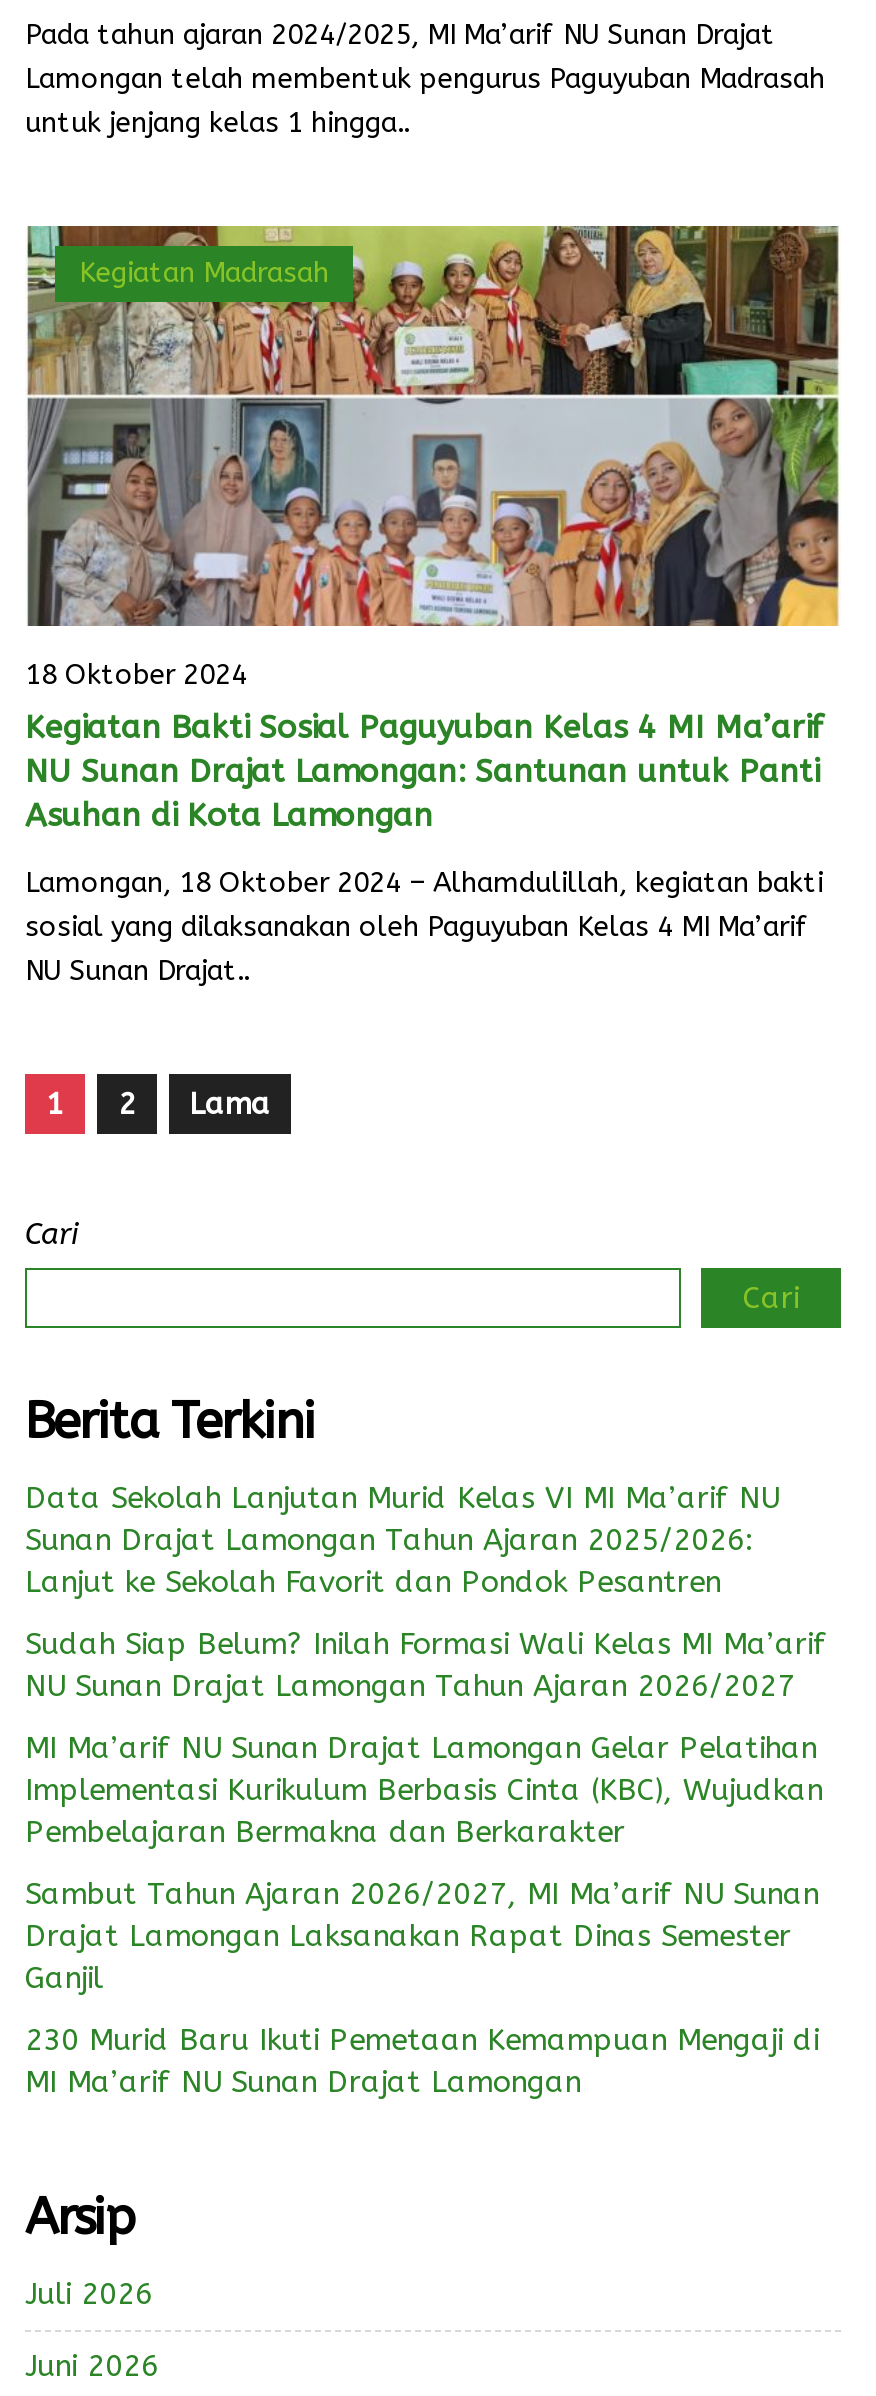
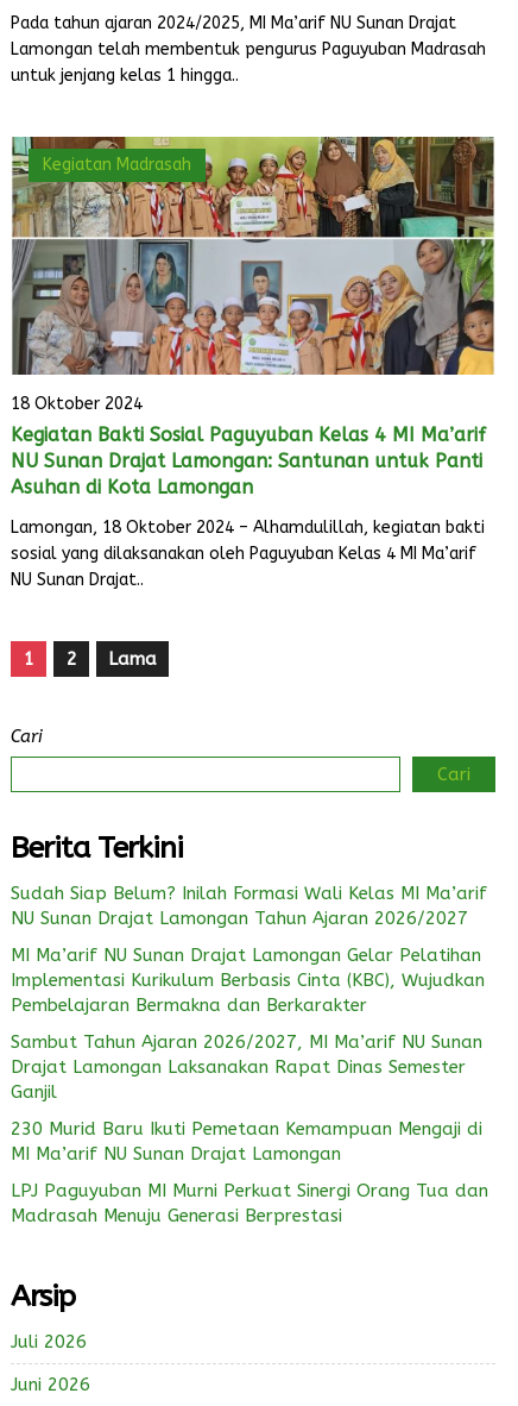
- Data Sekolah Lanjutan Murid Kelas VI MI Ma’arif NU
- Sunan Drajat Lamongan Tahun Ajaran 2025/2026:
- Lanjut ke Sekolah Favorit dan Pondok Pesantren

moved up: Sudah Siap Belum? Inilah Formasi Wali Kelas MI Ma’arif | NU Sunan Drajat Lamongan Tahun Ajaran 2026/2027 | MI Ma’arif NU Sunan Drajat Lamongan Gelar Pelatihan | ... | 230 Murid Baru Ikuti Pemetaan Kemampuan Mengaji di | MI Ma’arif NU Sunan Drajat Lamongan

+ LPJ Paguyuban MI Murni Perkuat Sinergi Orang Tua dan
+ Madrasah Menuju Generasi Berprestasi
